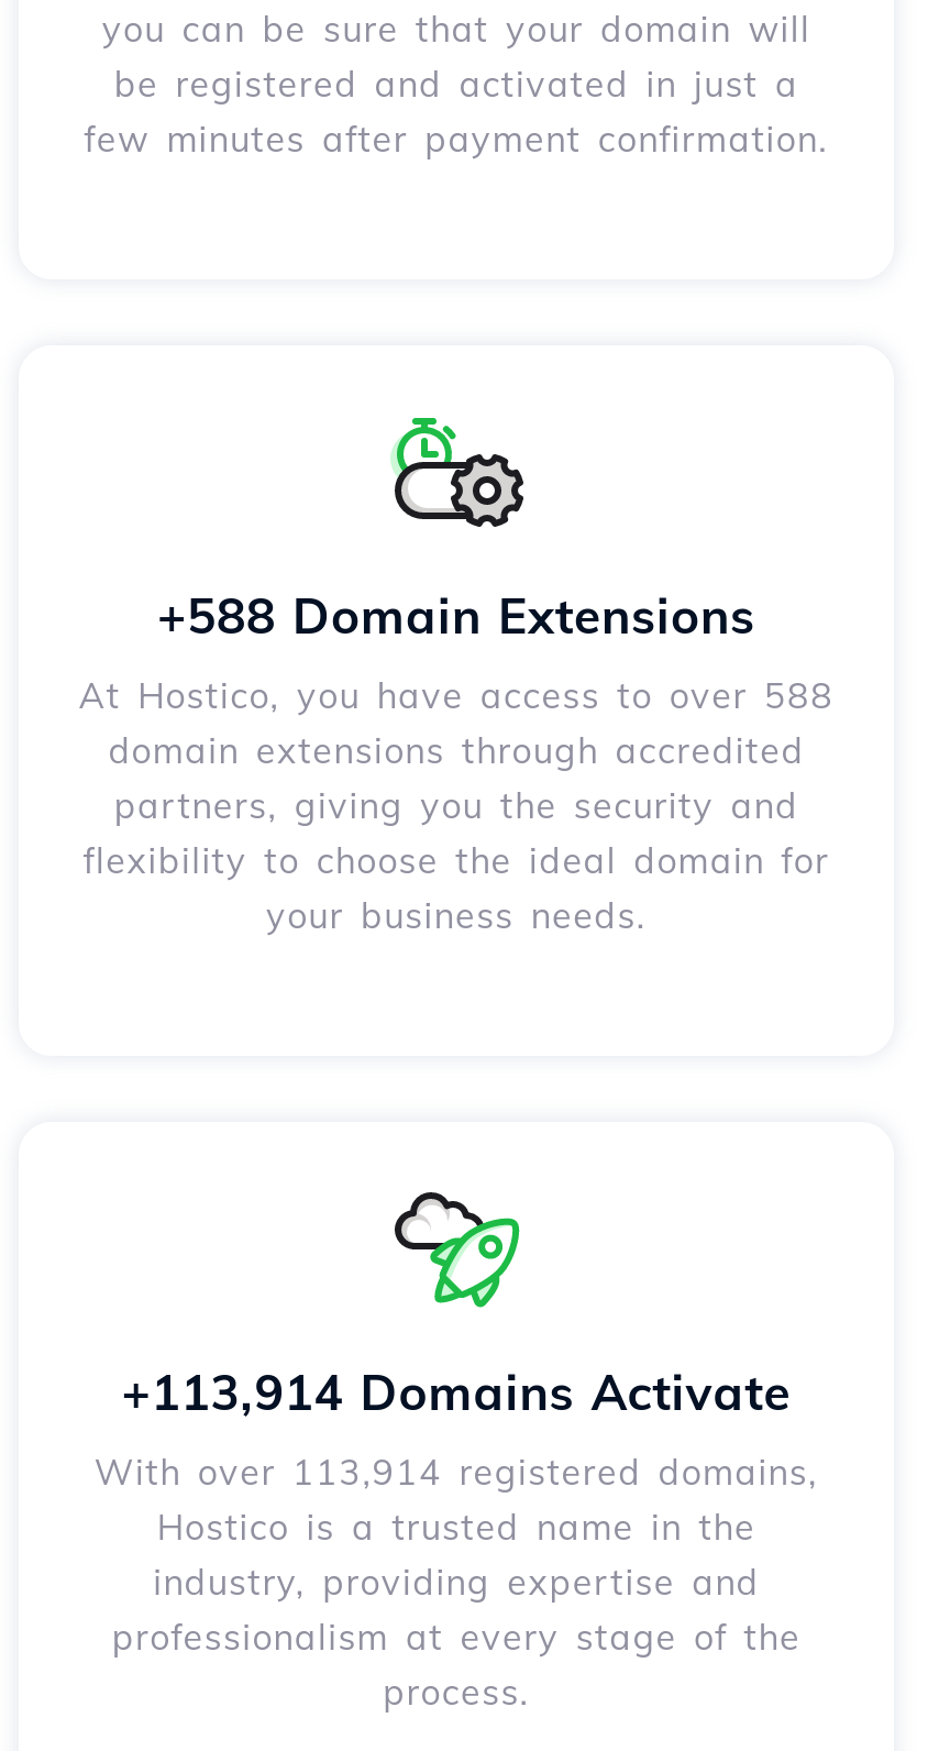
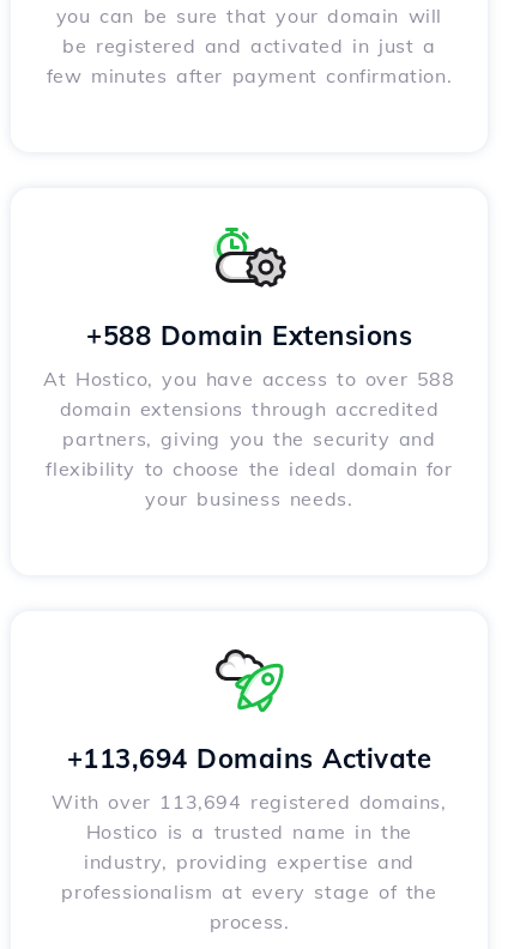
- +113,914 Domains Activate
+ +113,694 Domains Activate

- With over 113,914 registered domains,
+ With over 113,694 registered domains,
